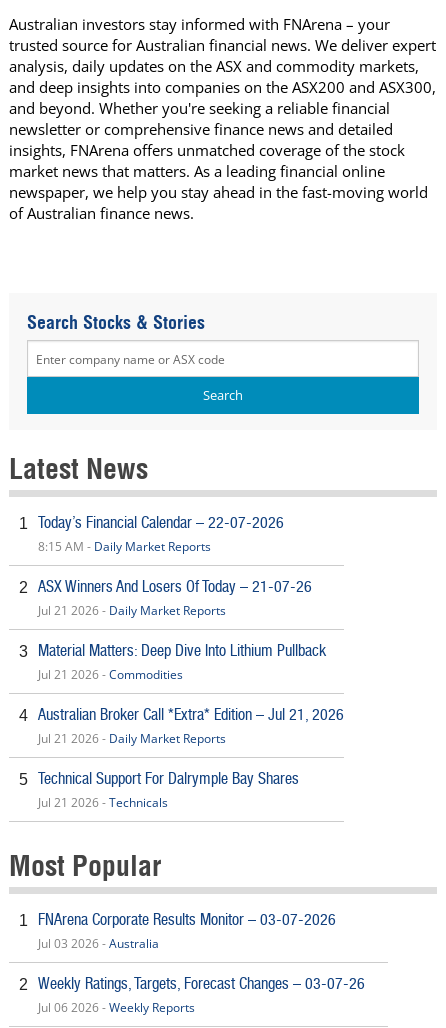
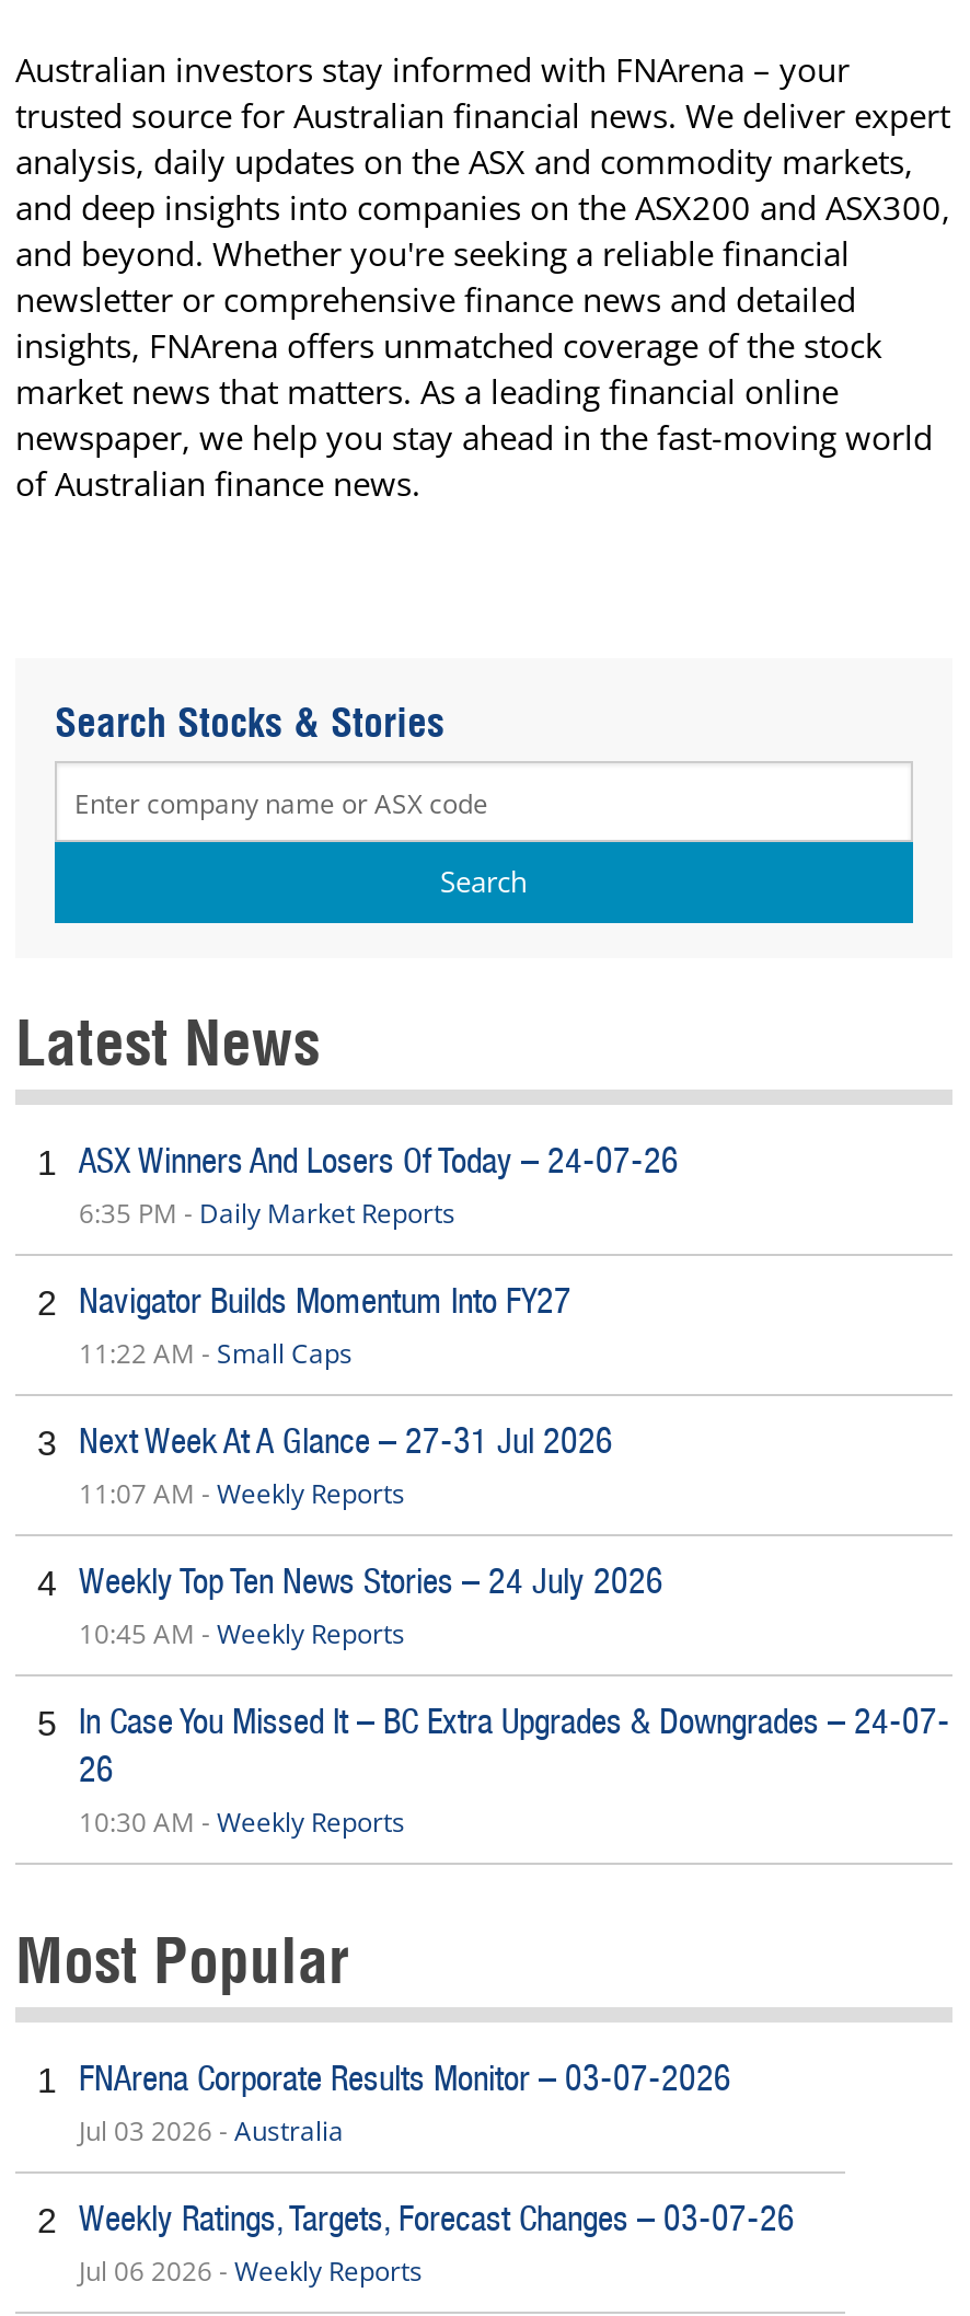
- 1 Today’s Financial Calendar – 22-07-2026
- 8:15 AM - Daily Market Reports
+ 1 ASX Winners And Losers Of Today – 24-07-26
+ 6:35 PM - Daily Market Reports

- 2 ASX Winners And Losers Of Today – 21-07-26
- Jul 21 2026 - Daily Market Reports
+ 2 Navigator Builds Momentum Into FY27
+ 11:22 AM - Small Caps

- 3 Material Matters: Deep Dive Into Lithium Pullback
- Jul 21 2026 - Commodities
+ 3 Next Week At A Glance – 27-31 Jul 2026
+ 11:07 AM - Weekly Reports

- 4 Australian Broker Call *Extra* Edition – Jul 21, 2026
- Jul 21 2026 - Daily Market Reports
+ 4 Weekly Top Ten News Stories – 24 July 2026
+ 10:45 AM - Weekly Reports

- 5 Technical Support For Dalrymple Bay Shares
- Jul 21 2026 - Technicals
+ 5 In Case You Missed It – BC Extra Upgrades & Downgrades – 24-07-
+ 26
+ 10:30 AM - Weekly Reports
